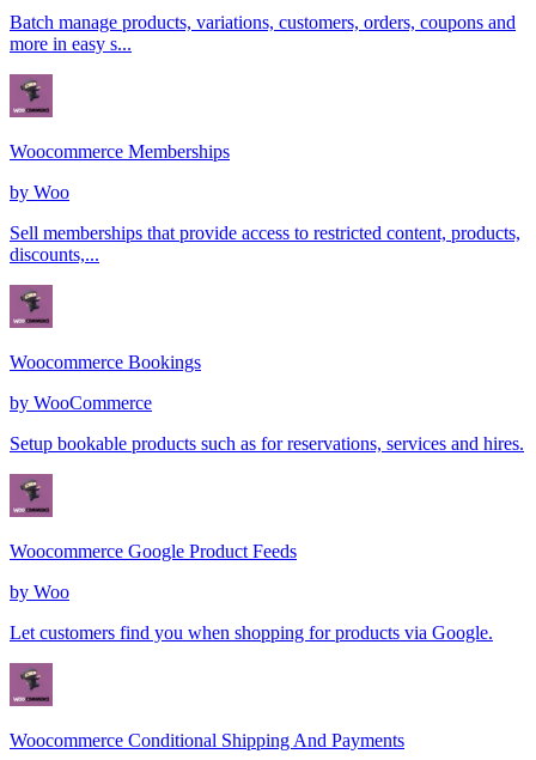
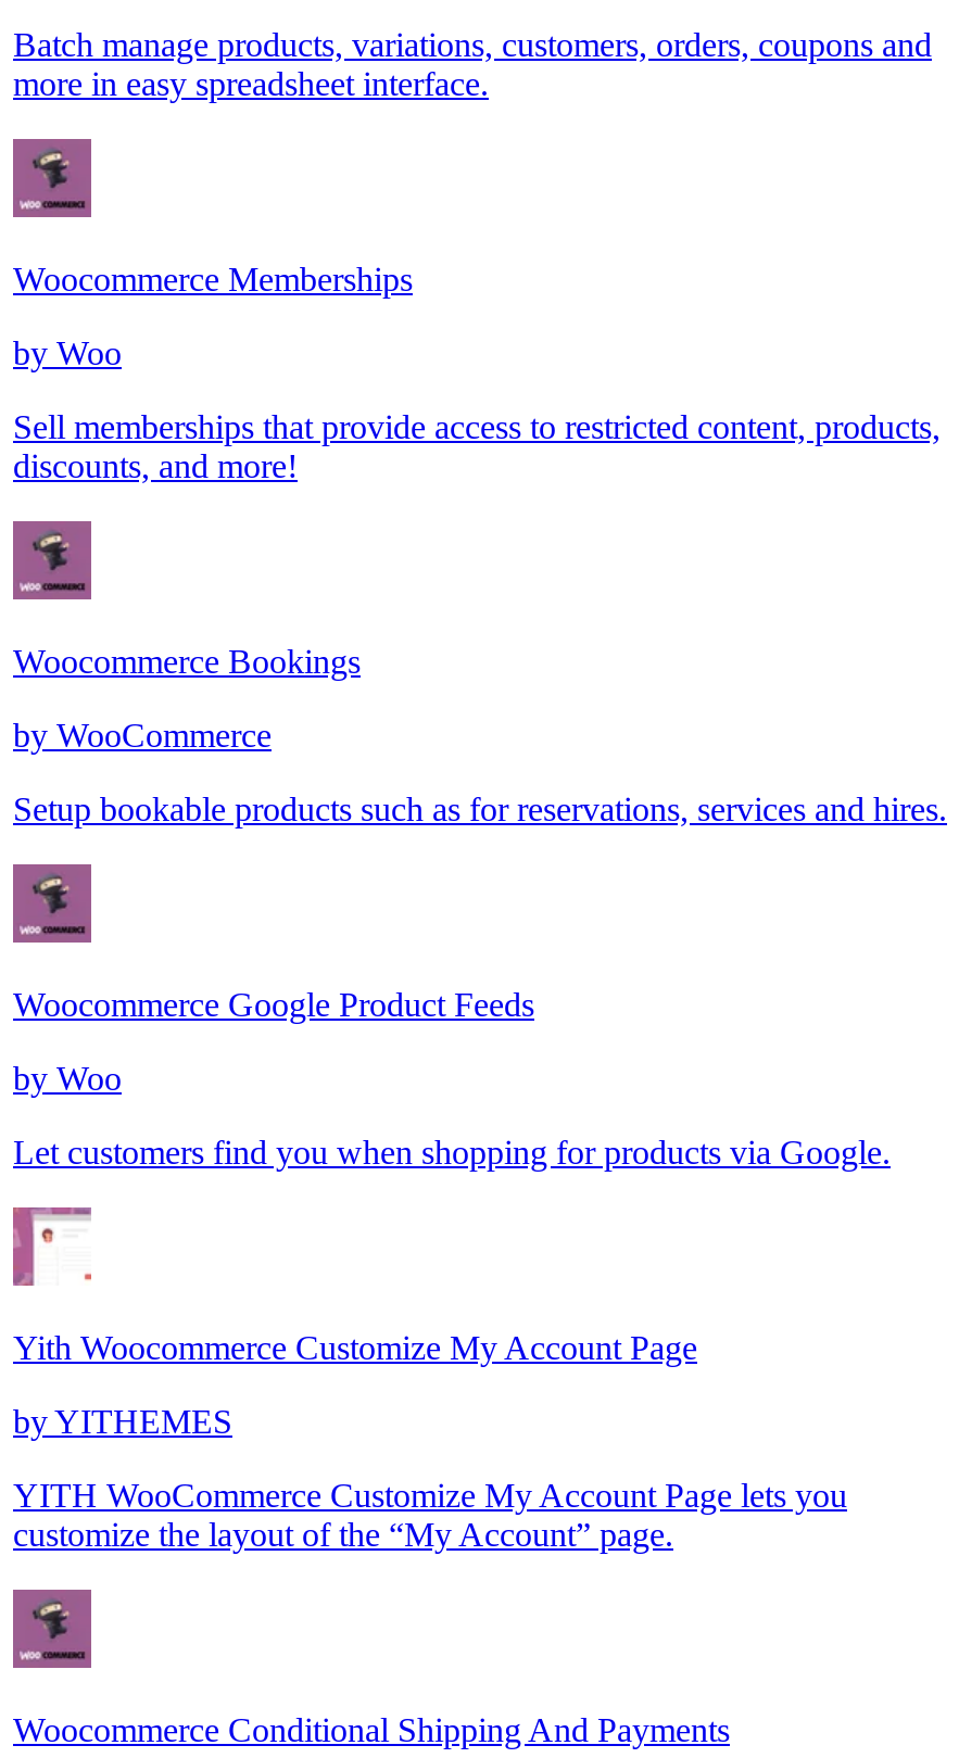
- more in easy s...
+ more in easy spreadsheet interface.

- discounts,...
+ discounts, and more!

+ [image]
+ Yith Woocommerce Customize My Account Page
+ by YITHEMES
+ YITH WooCommerce Customize My Account Page lets you
+ customize the layout of the “My Account” page.
